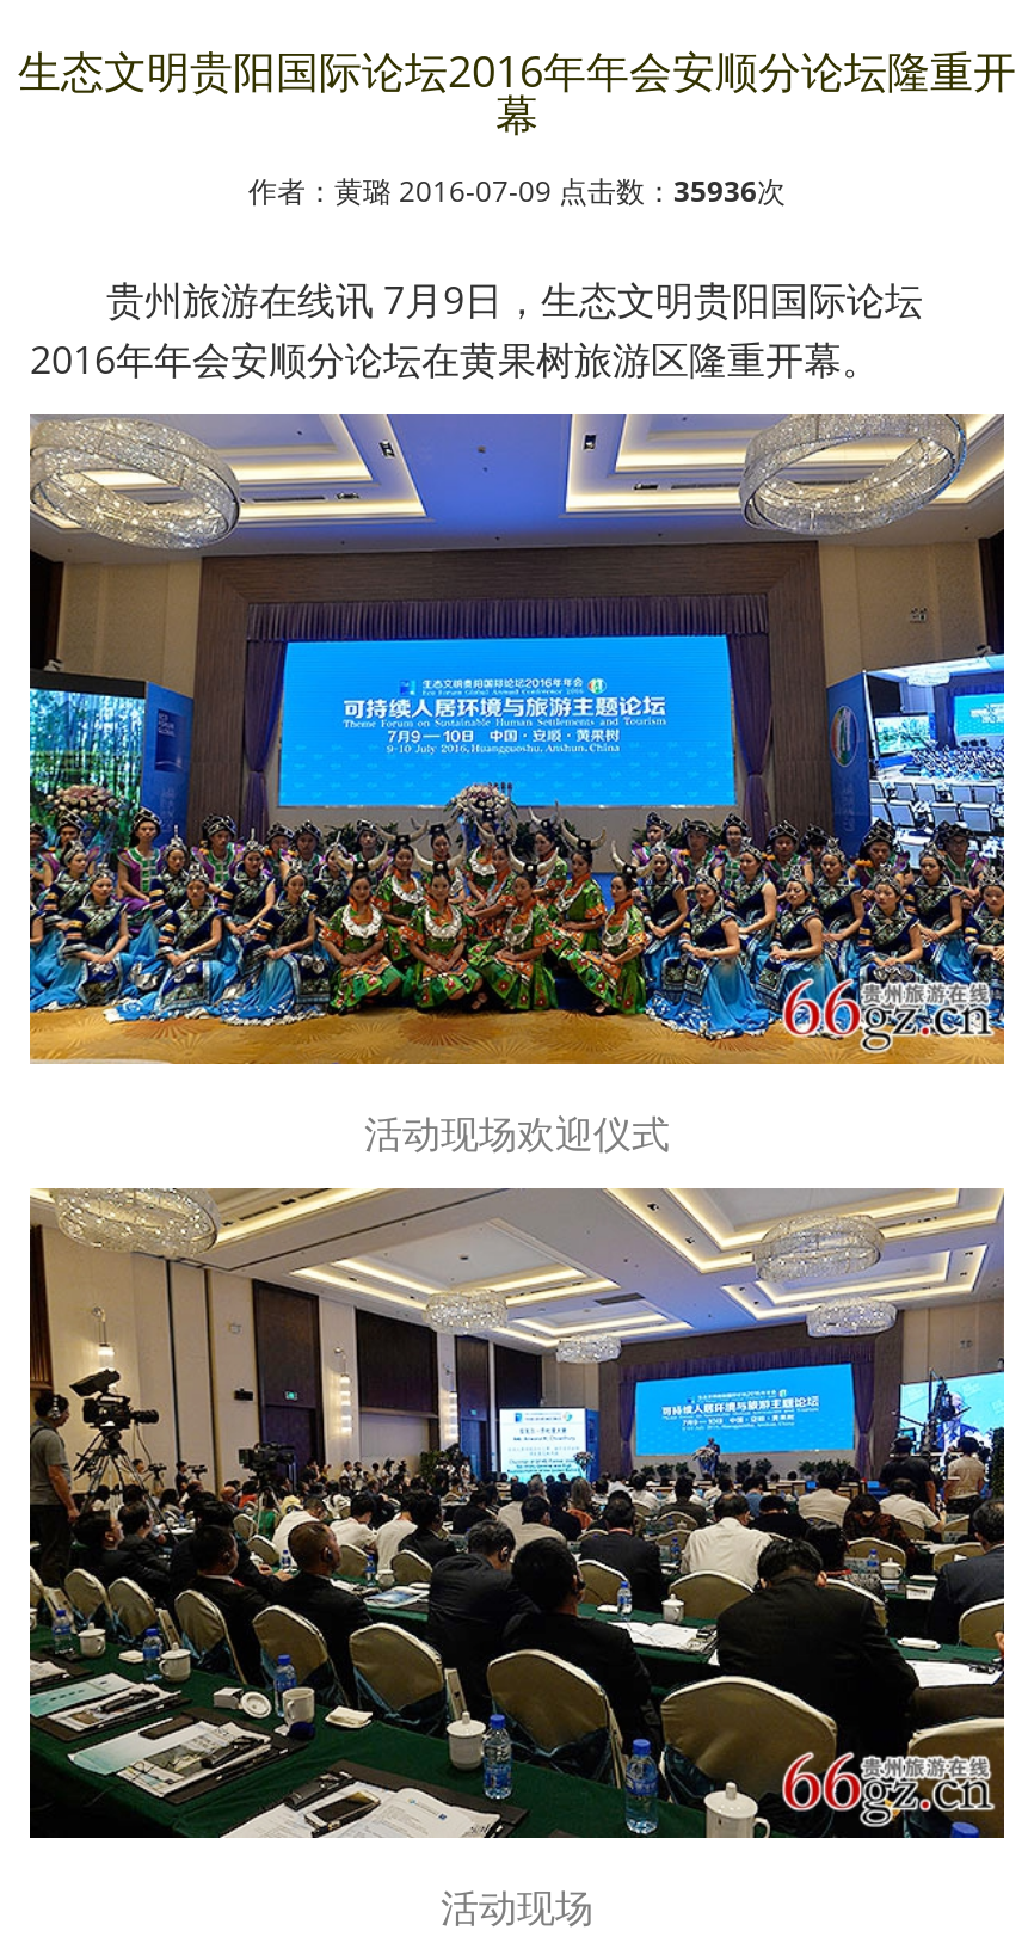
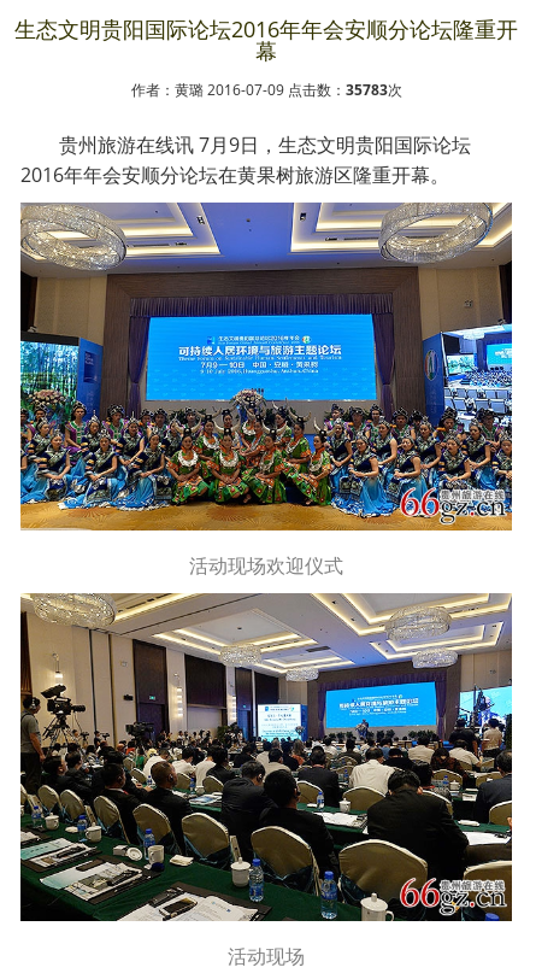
- 作者：黄璐 2016-07-09 点击数：35936次
+ 作者：黄璐 2016-07-09 点击数：35783次
